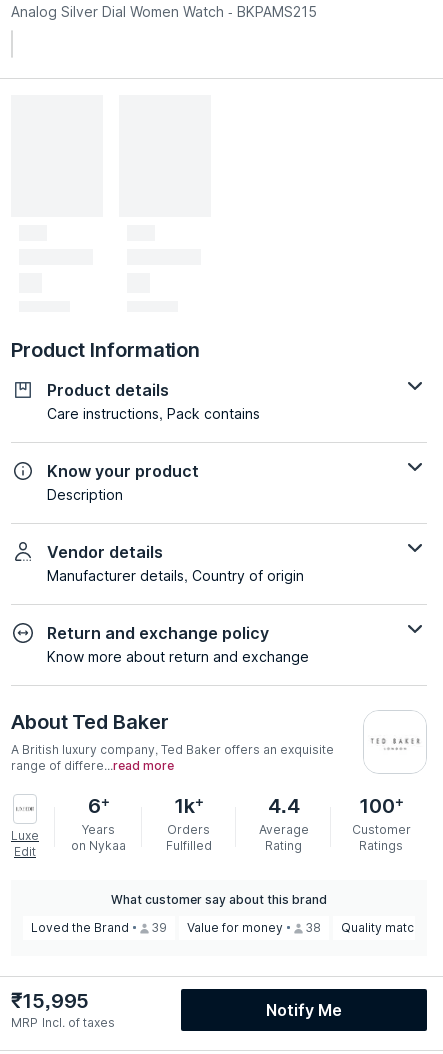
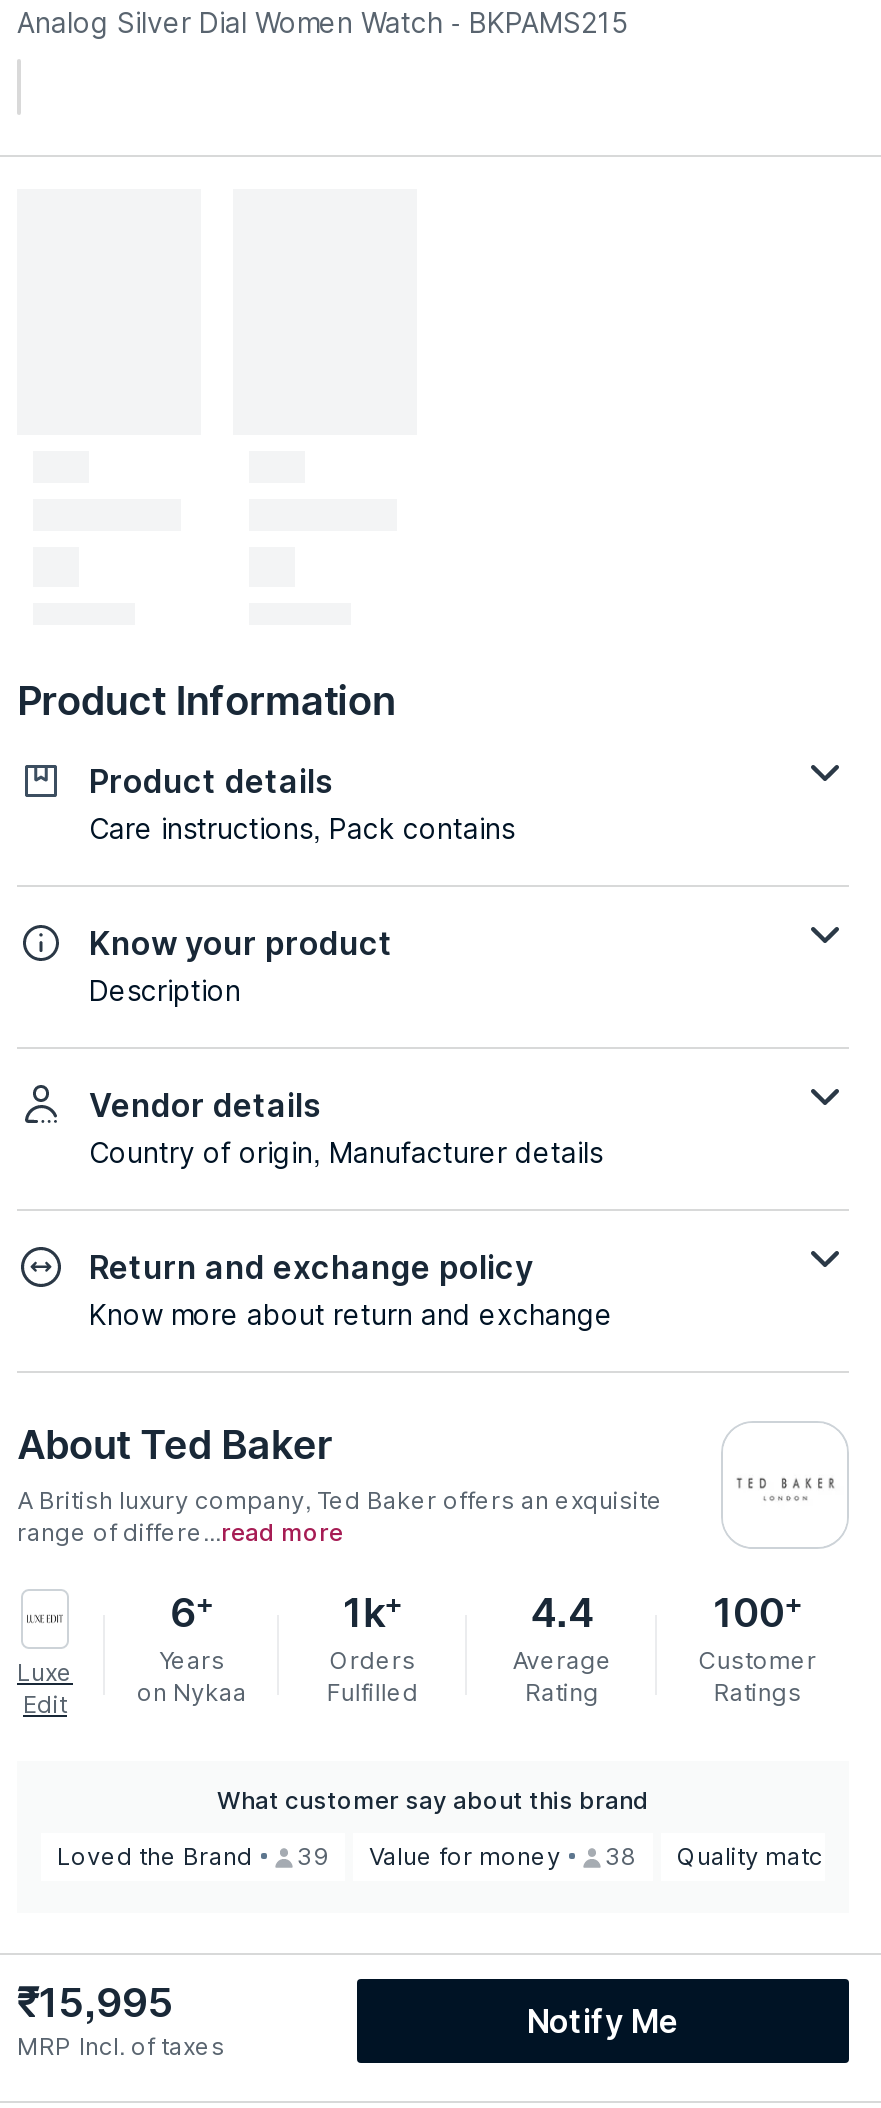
- Manufacturer details, Country of origin
+ Country of origin, Manufacturer details
